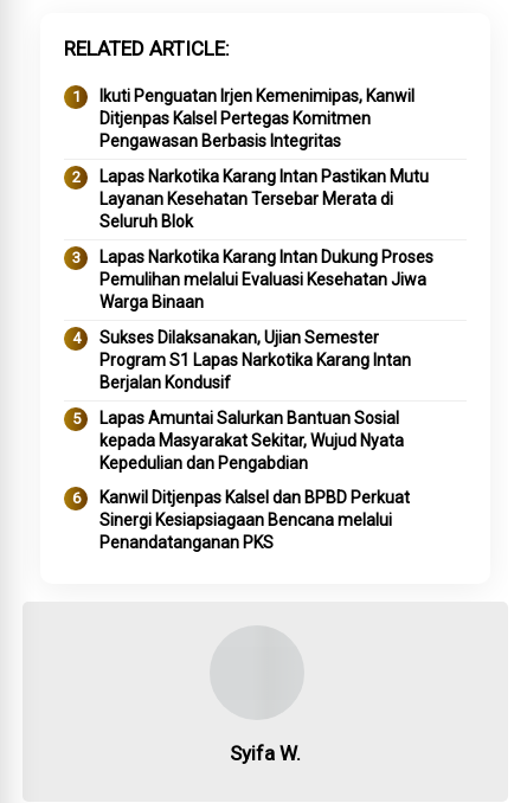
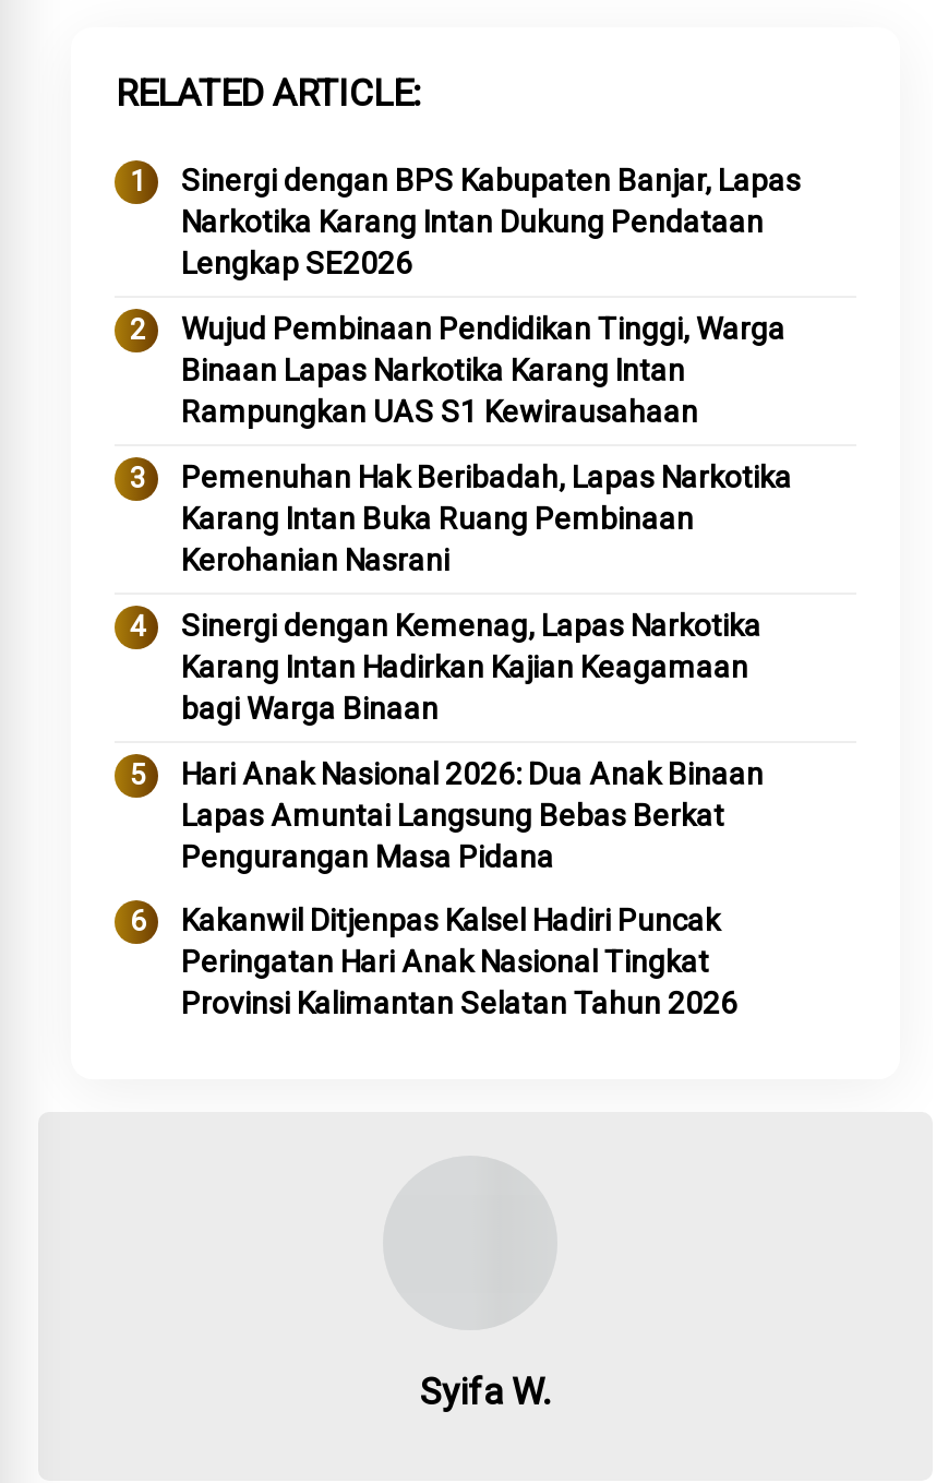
- Ikuti Penguatan Irjen Kemenimipas, Kanwil
- Ditjenpas Kalsel Pertegas Komitmen
- Pengawasan Berbasis Integritas
+ Sinergi dengan BPS Kabupaten Banjar, Lapas
+ Narkotika Karang Intan Dukung Pendataan
+ Lengkap SE2026

- Lapas Narkotika Karang Intan Pastikan Mutu
- Layanan Kesehatan Tersebar Merata di
- Seluruh Blok
+ Wujud Pembinaan Pendidikan Tinggi, Warga
+ Binaan Lapas Narkotika Karang Intan
+ Rampungkan UAS S1 Kewirausahaan

- Lapas Narkotika Karang Intan Dukung Proses
- Pemulihan melalui Evaluasi Kesehatan Jiwa
- Warga Binaan
+ Pemenuhan Hak Beribadah, Lapas Narkotika
+ Karang Intan Buka Ruang Pembinaan
+ Kerohanian Nasrani

- Sukses Dilaksanakan, Ujian Semester
- Program S1 Lapas Narkotika Karang Intan
- Berjalan Kondusif
+ Sinergi dengan Kemenag, Lapas Narkotika
+ Karang Intan Hadirkan Kajian Keagamaan
+ bagi Warga Binaan

- Lapas Amuntai Salurkan Bantuan Sosial
- kepada Masyarakat Sekitar, Wujud Nyata
- Kepedulian dan Pengabdian
+ Hari Anak Nasional 2026: Dua Anak Binaan
+ Lapas Amuntai Langsung Bebas Berkat
+ Pengurangan Masa Pidana

- Kanwil Ditjenpas Kalsel dan BPBD Perkuat
- Sinergi Kesiapsiagaan Bencana melalui
- Penandatanganan PKS
+ Kakanwil Ditjenpas Kalsel Hadiri Puncak
+ Peringatan Hari Anak Nasional Tingkat
+ Provinsi Kalimantan Selatan Tahun 2026
